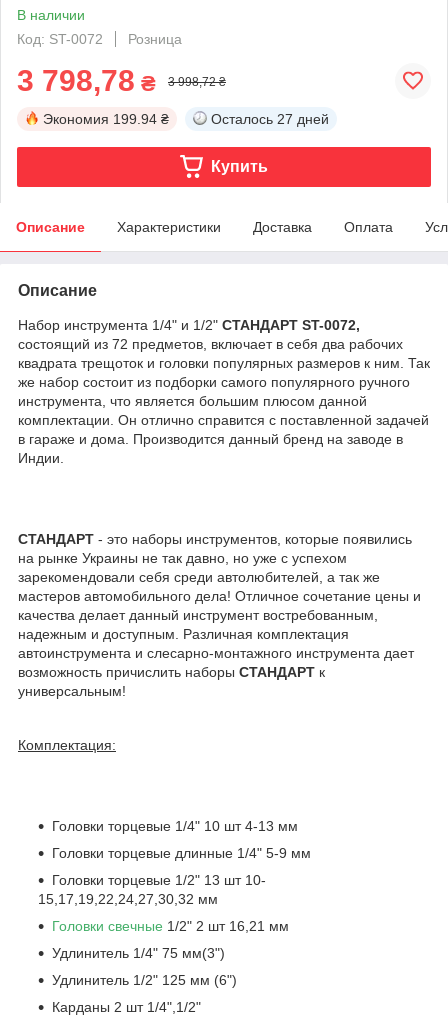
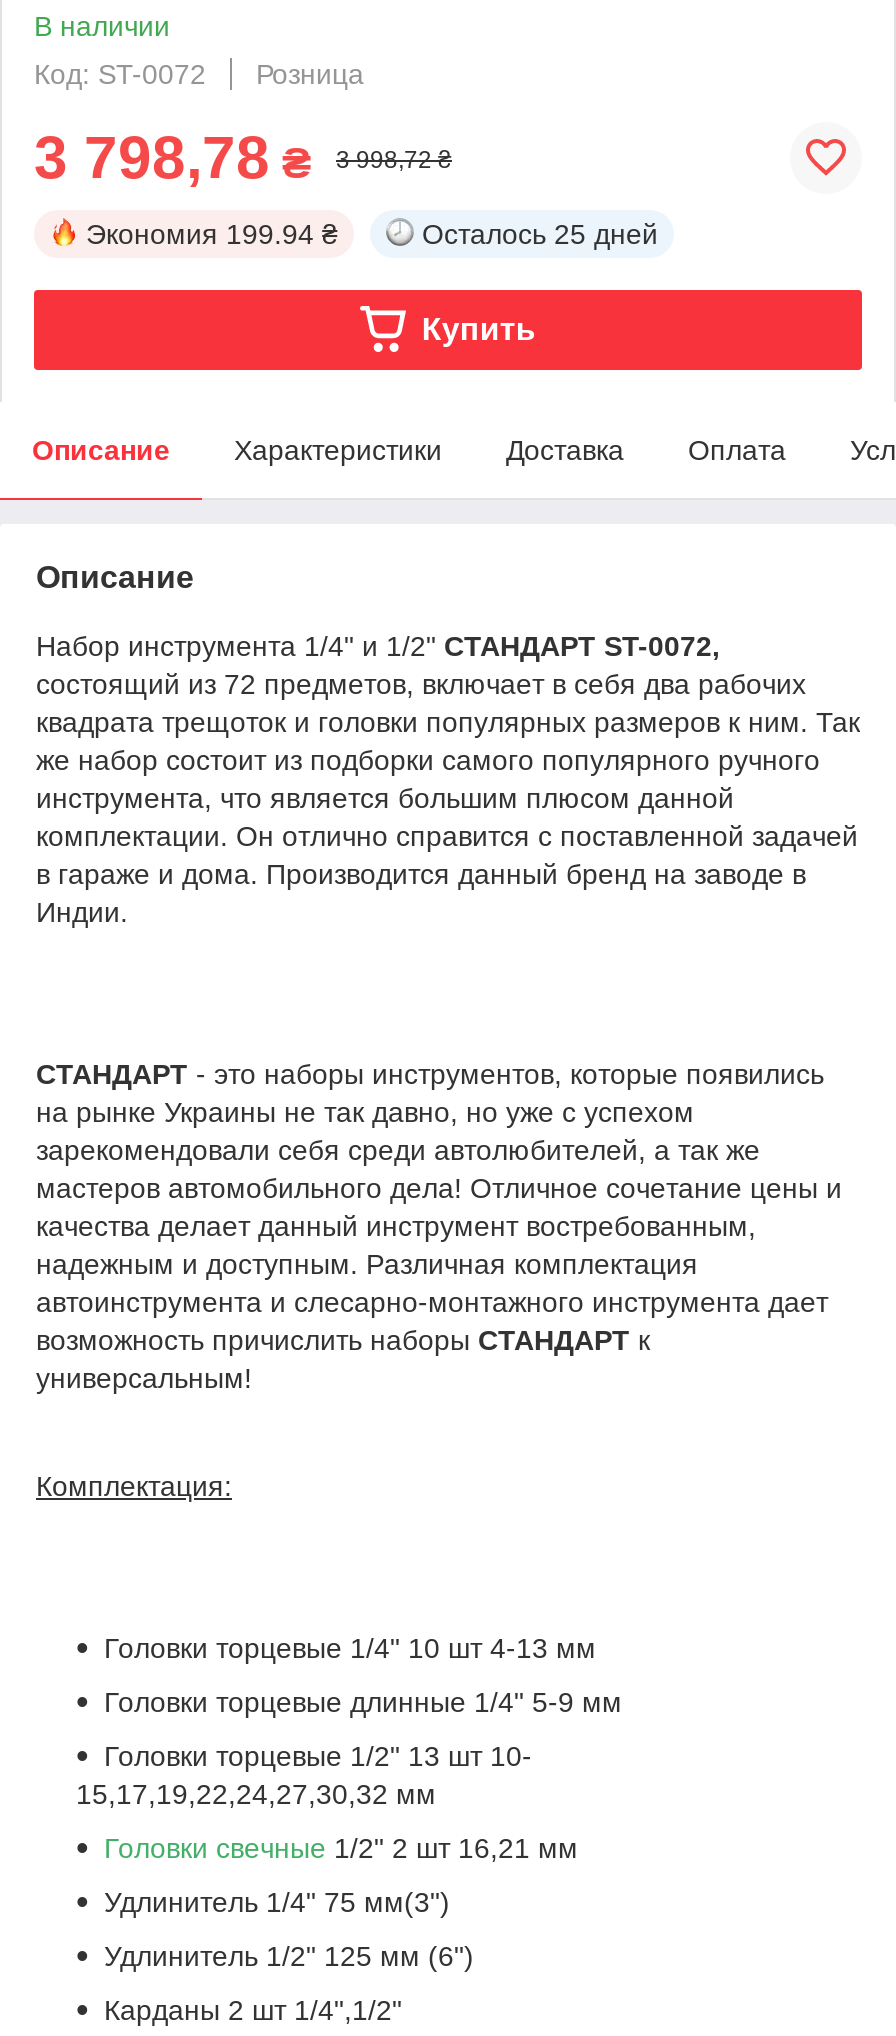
- Осталось 27 дней
+ Осталось 25 дней
